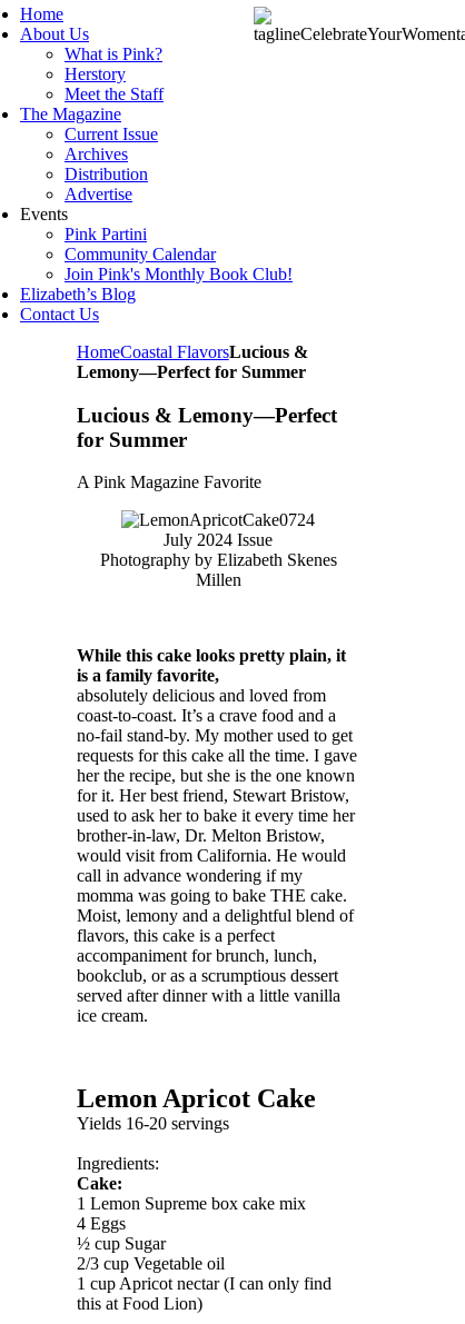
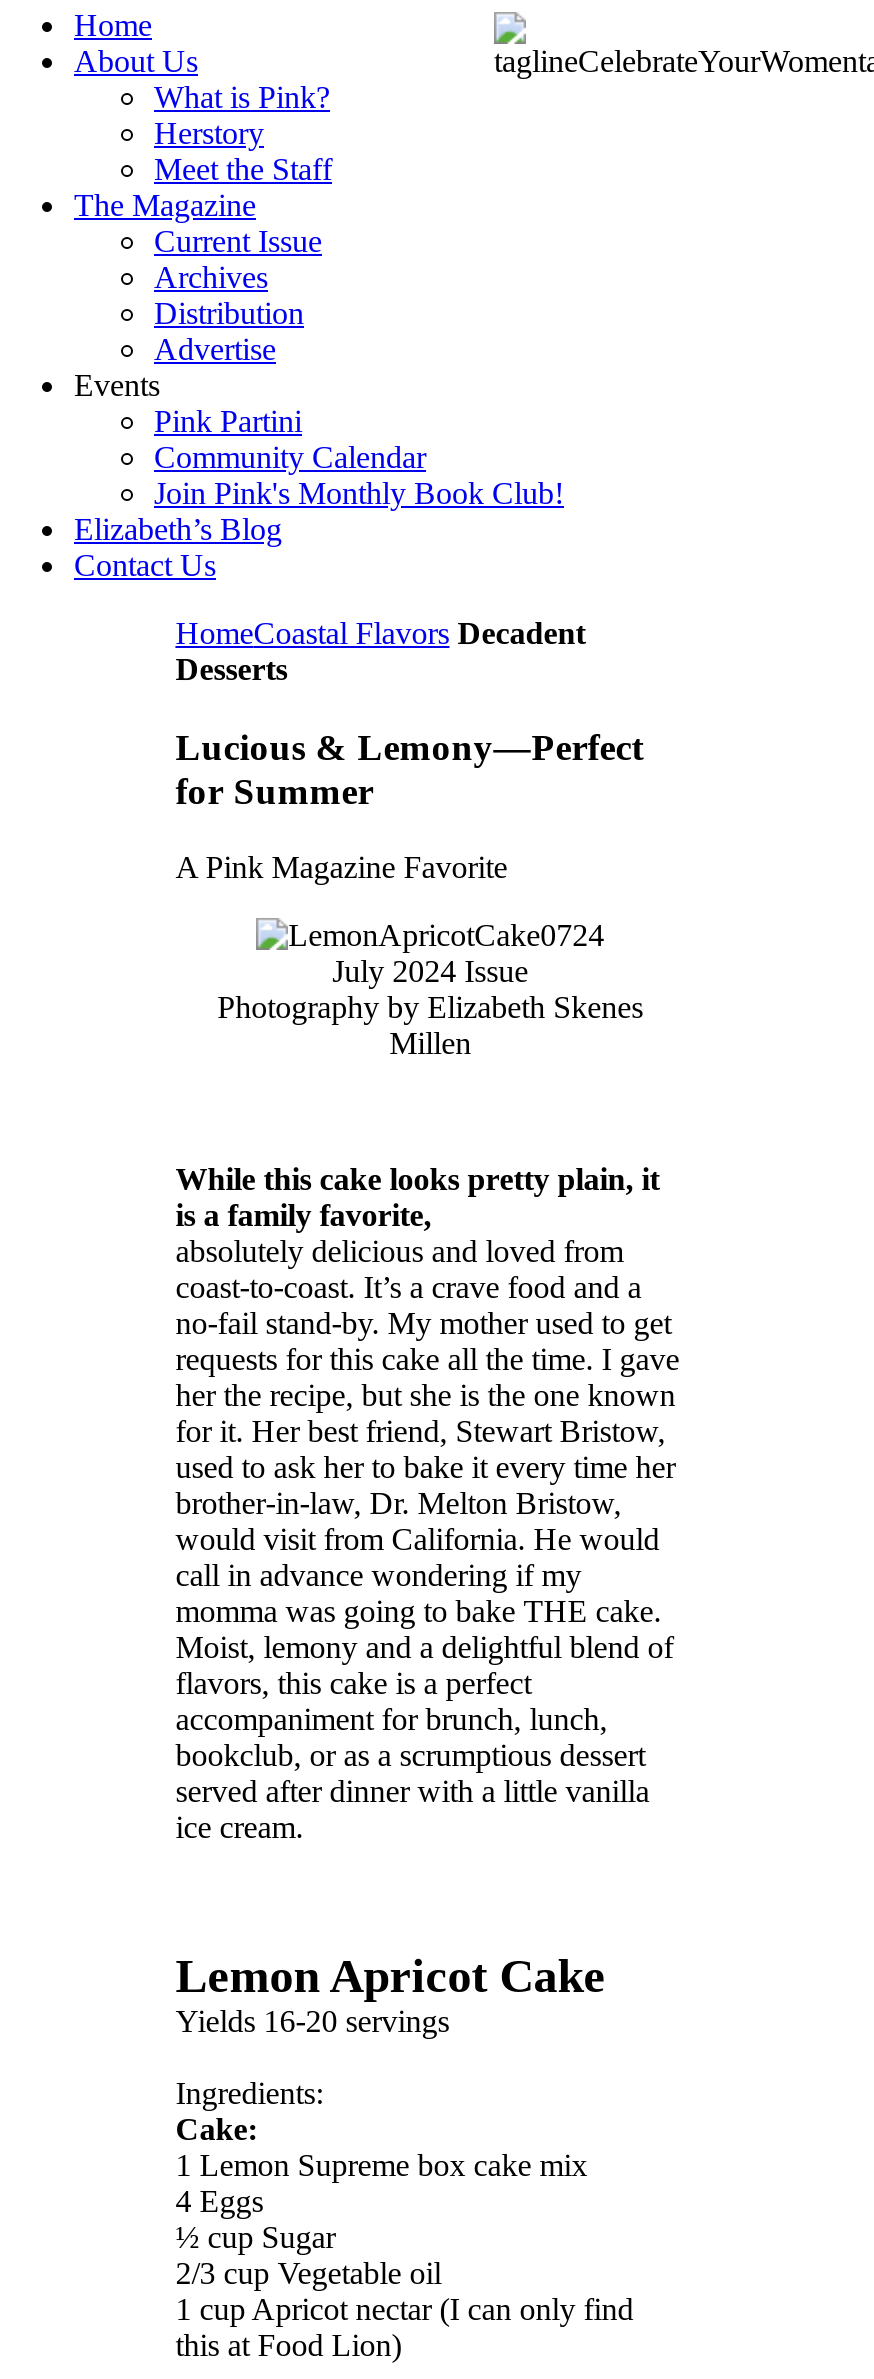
- HomeCoastal Flavors Lucious &
- Lemony—Perfect for Summer
+ HomeCoastal Flavors Decadent
+ Desserts
